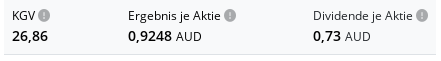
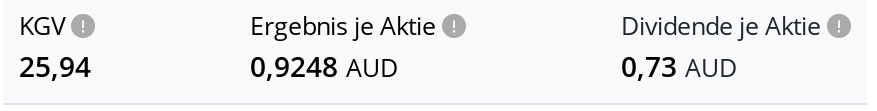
- 26,86
+ 25,94
